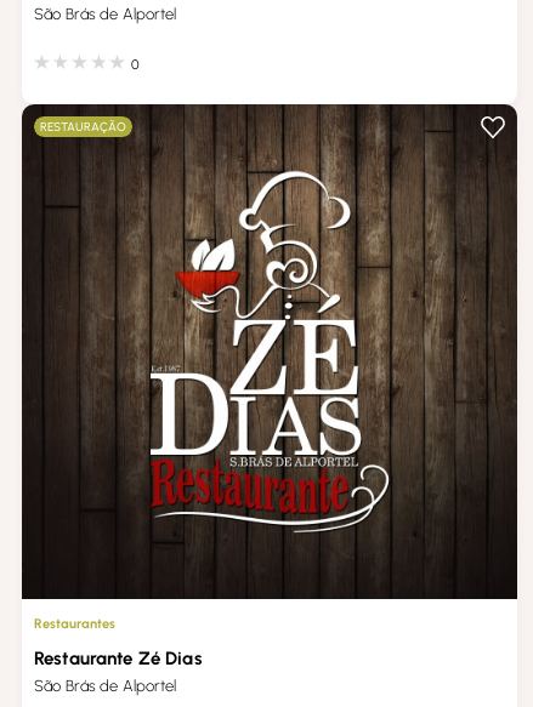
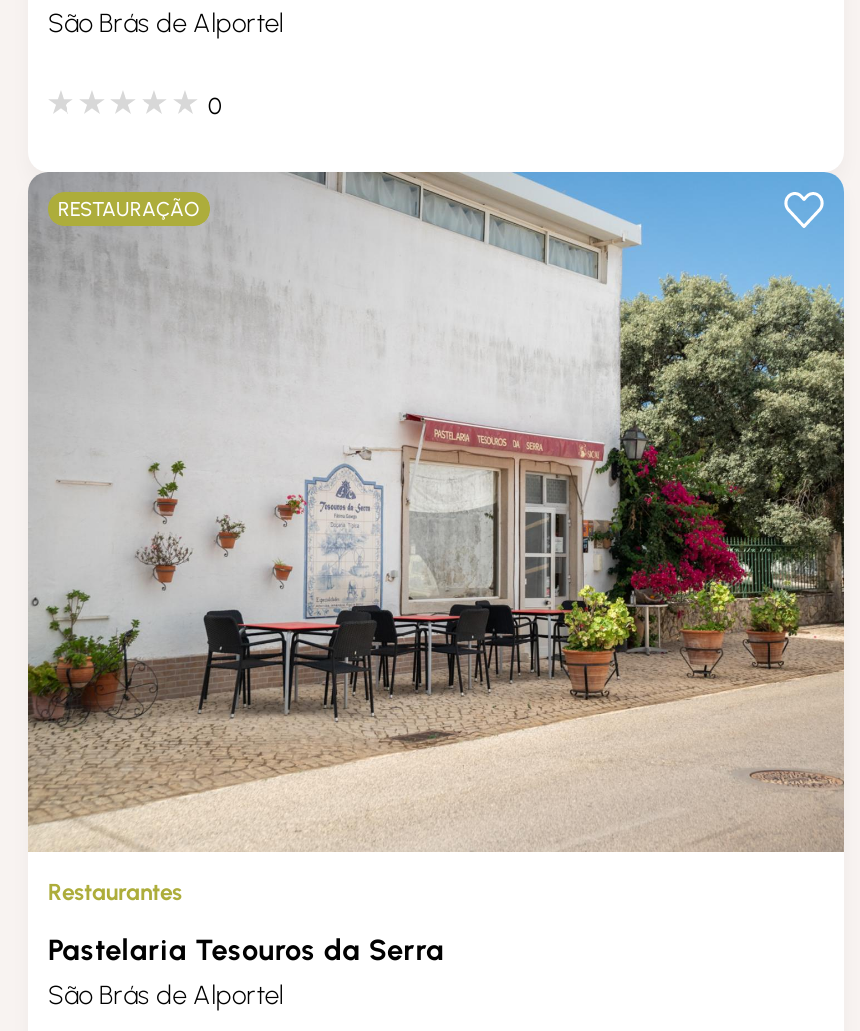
- [image]
- Restaurante Zé Dias
+ [image]
+ Pastelaria Tesouros da Serra
